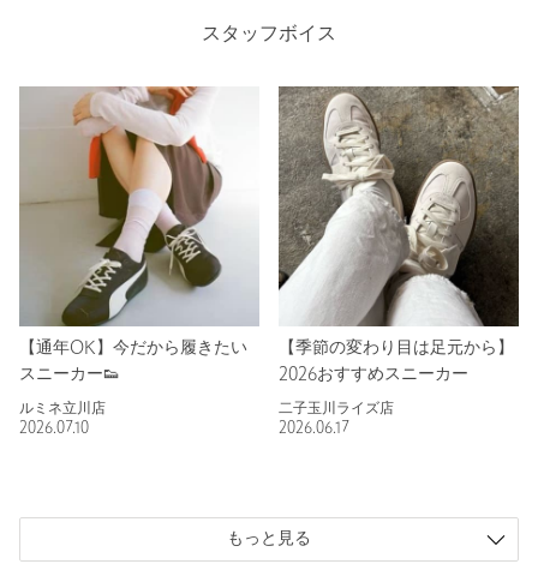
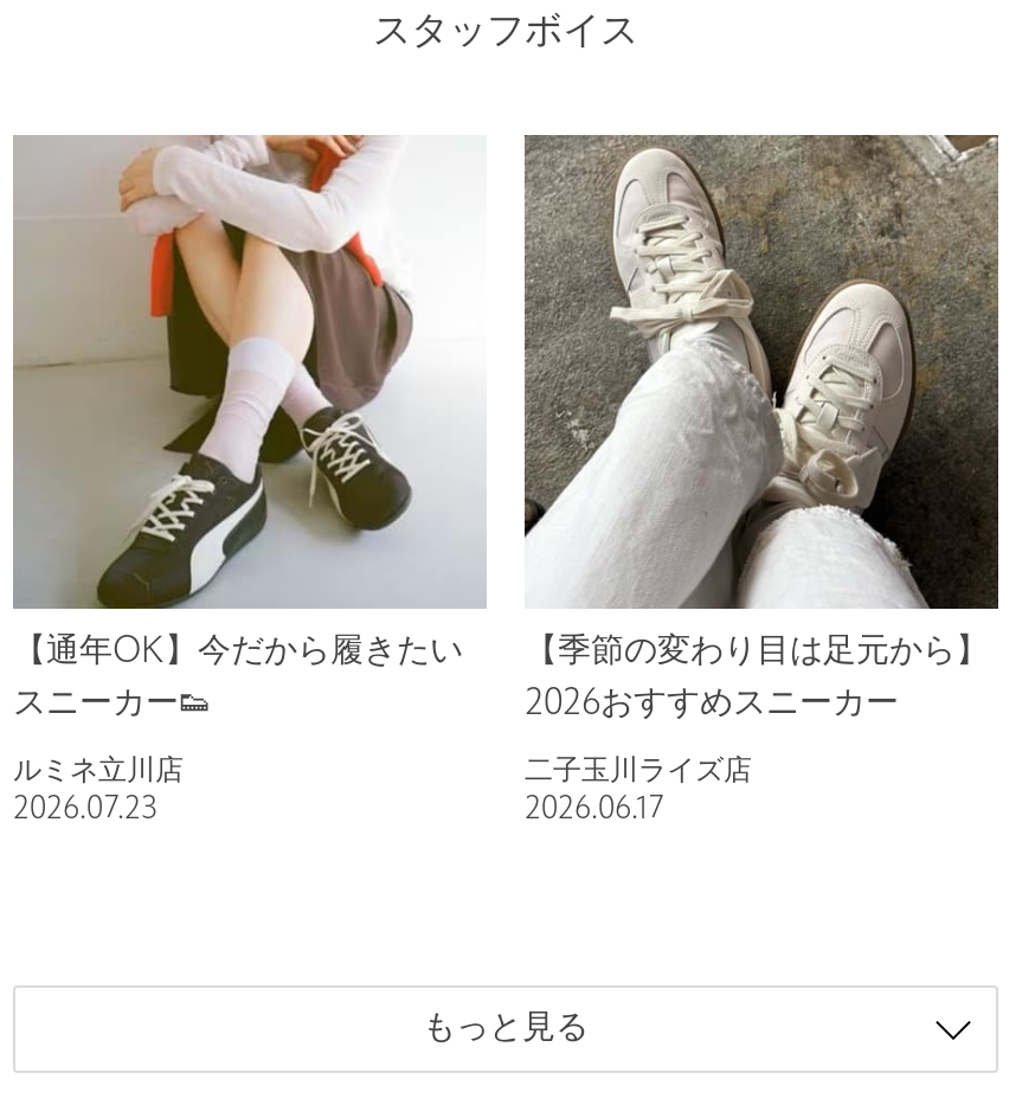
- 2026.07.10
+ 2026.07.23
